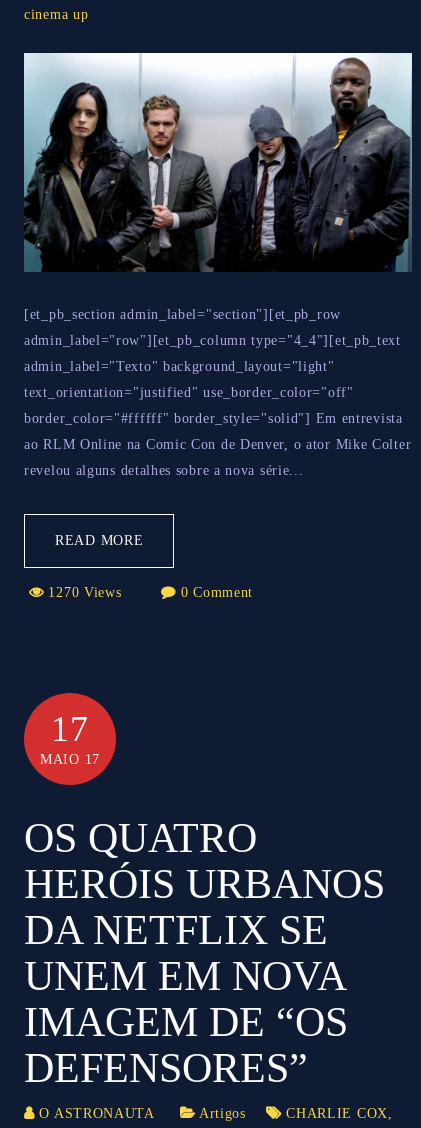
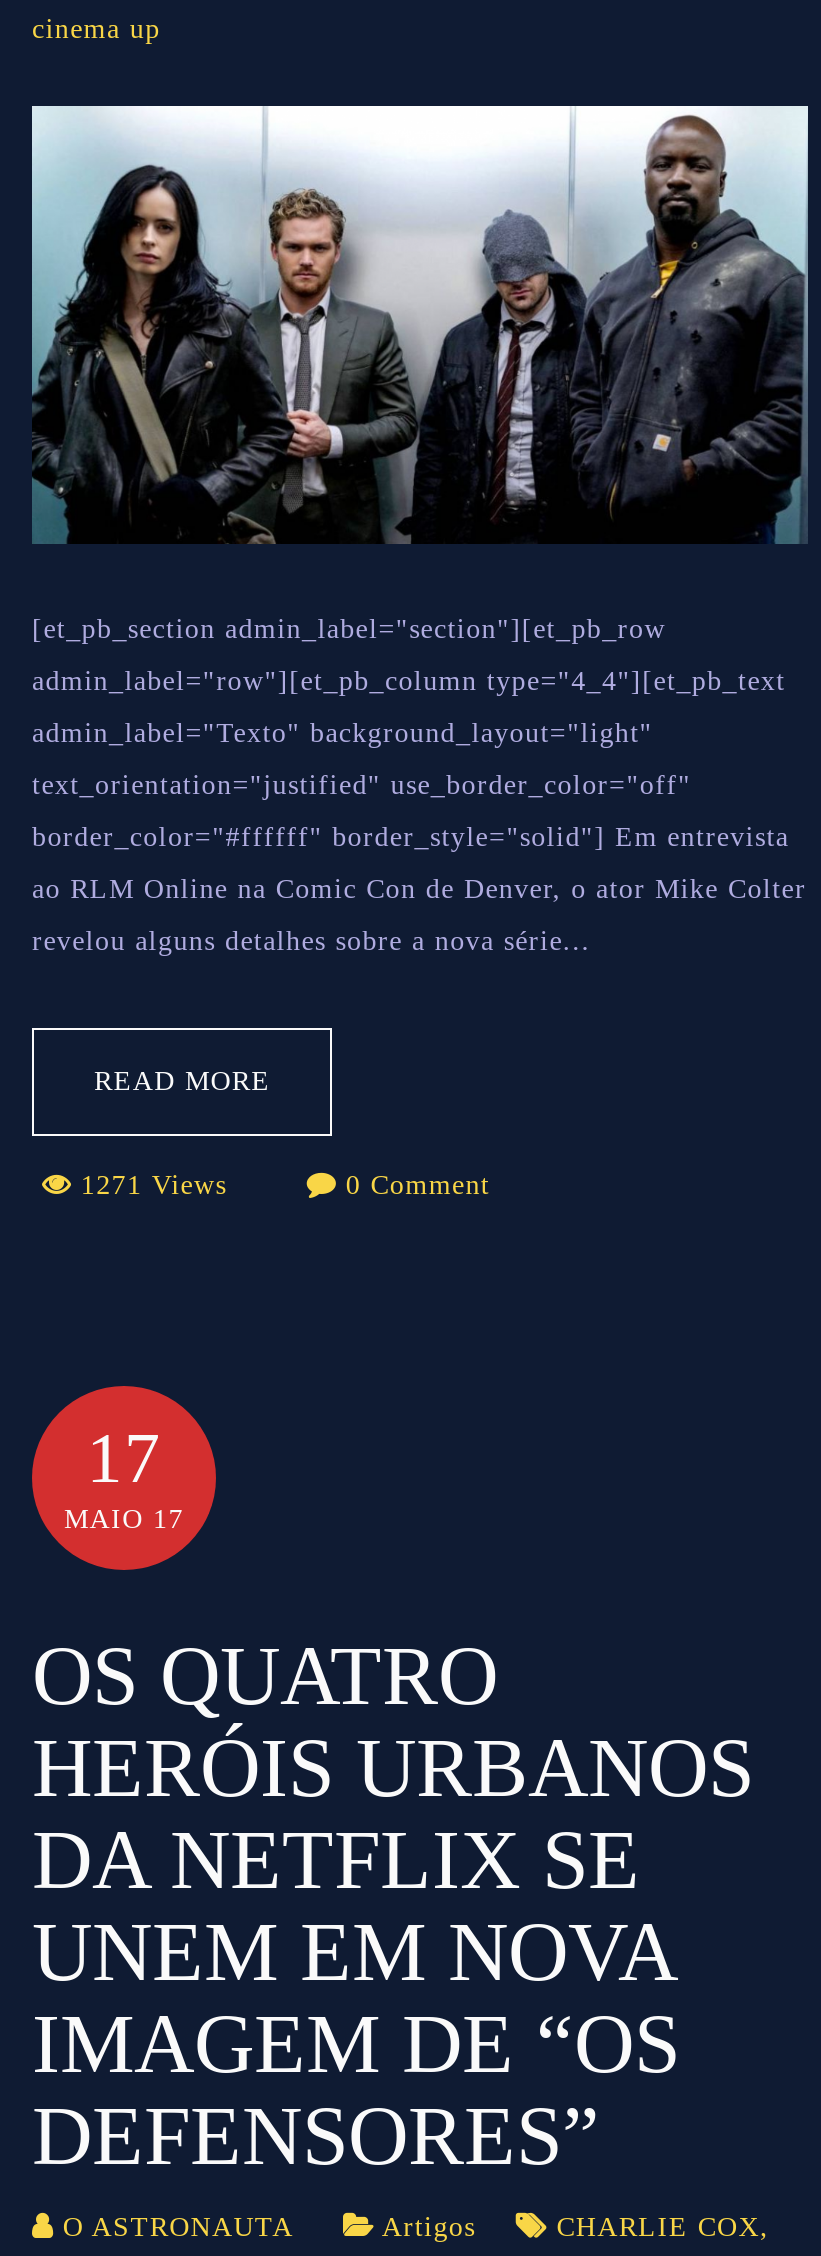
- 1270 Views
+ 1271 Views
